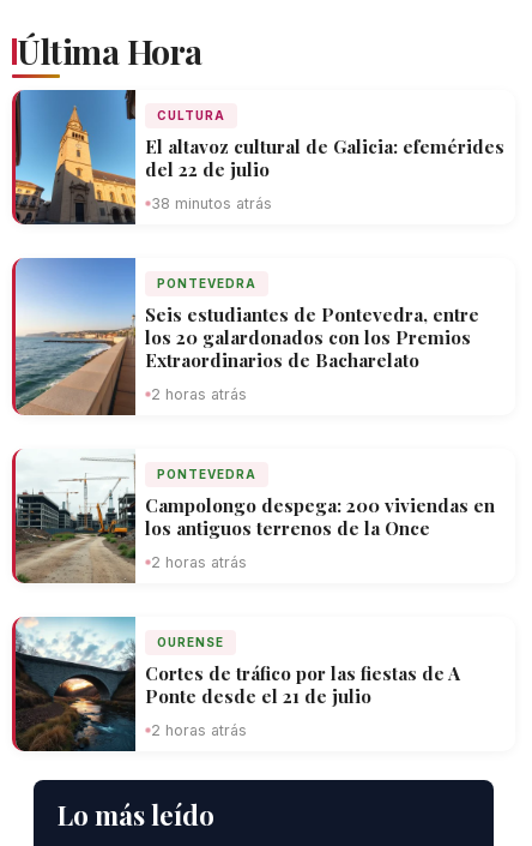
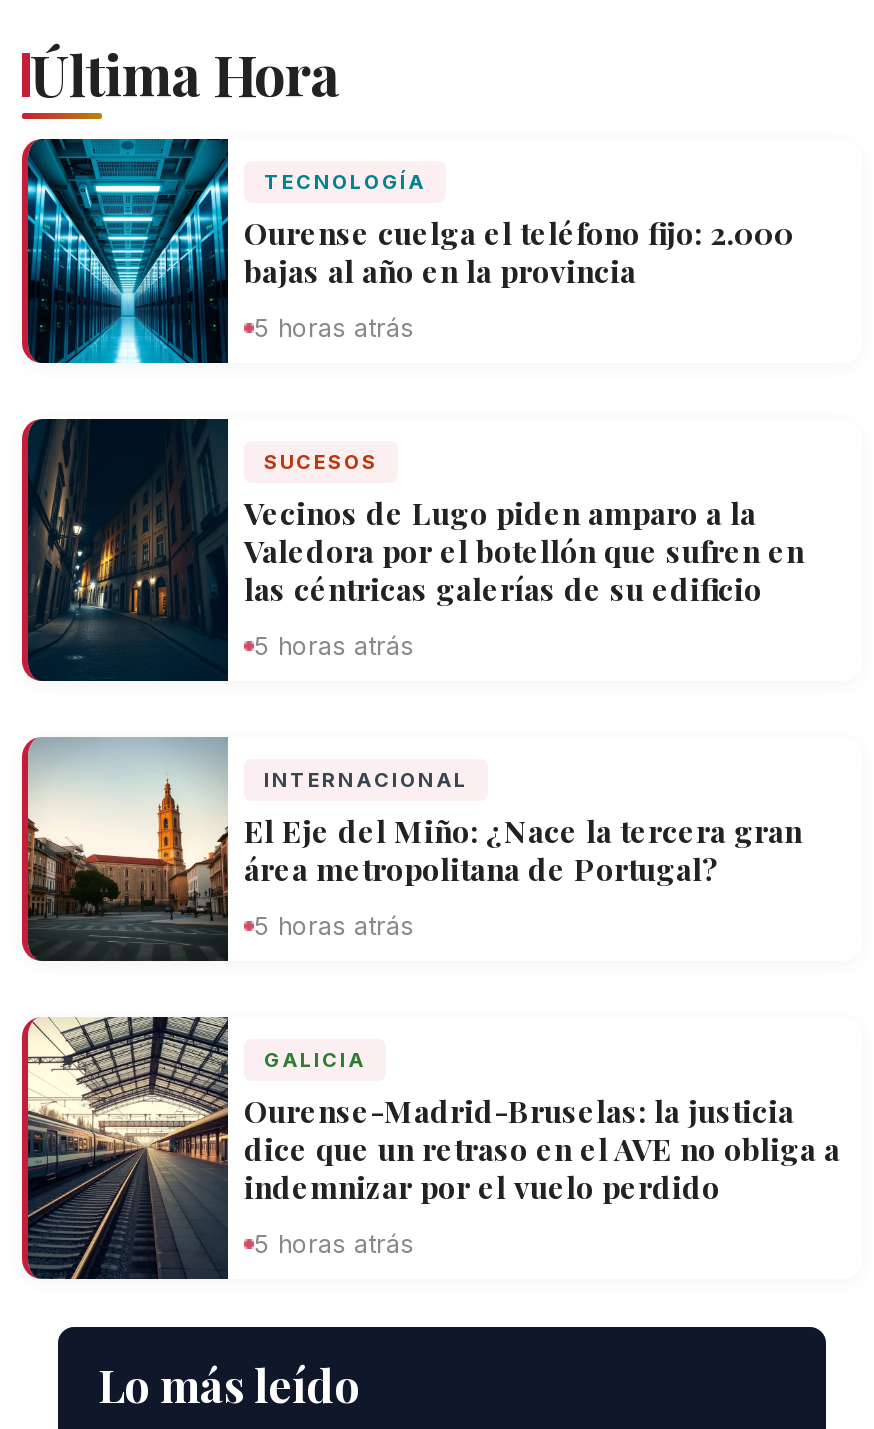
- [image]
- El altavoz cultural de Galicia: efemérides
- del 22 de julio
+ [image]
+ Ourense cuelga el teléfono fijo: 2.000
+ bajas al año en la provincia

- CULTURA
+ TECNOLOGÍA

- 38 minutos atrás
+ 5 horas atrás

- [image]
- Seis estudiantes de Pontevedra, entre
- los 20 galardonados con los Premios
- Extraordinarios de Bacharelato
+ [image]
+ Vecinos de Lugo piden amparo a la
+ Valedora por el botellón que sufren en
+ las céntricas galerías de su edificio

- PONTEVEDRA
+ SUCESOS

- 2 horas atrás
+ 5 horas atrás

- [image]
- Campolongo despega: 200 viviendas en
- los antiguos terrenos de la Once
+ [image]
+ El Eje del Miño: ¿Nace la tercera gran
+ área metropolitana de Portugal?

- PONTEVEDRA
+ INTERNACIONAL

- 2 horas atrás
+ 5 horas atrás

- [image]
- Cortes de tráfico por las fiestas de A
- Ponte desde el 21 de julio
+ [image]
+ Ourense-Madrid-Bruselas: la justicia
+ dice que un retraso en el AVE no obliga a
+ indemnizar por el vuelo perdido

- OURENSE
+ GALICIA

- 2 horas atrás
+ 5 horas atrás
